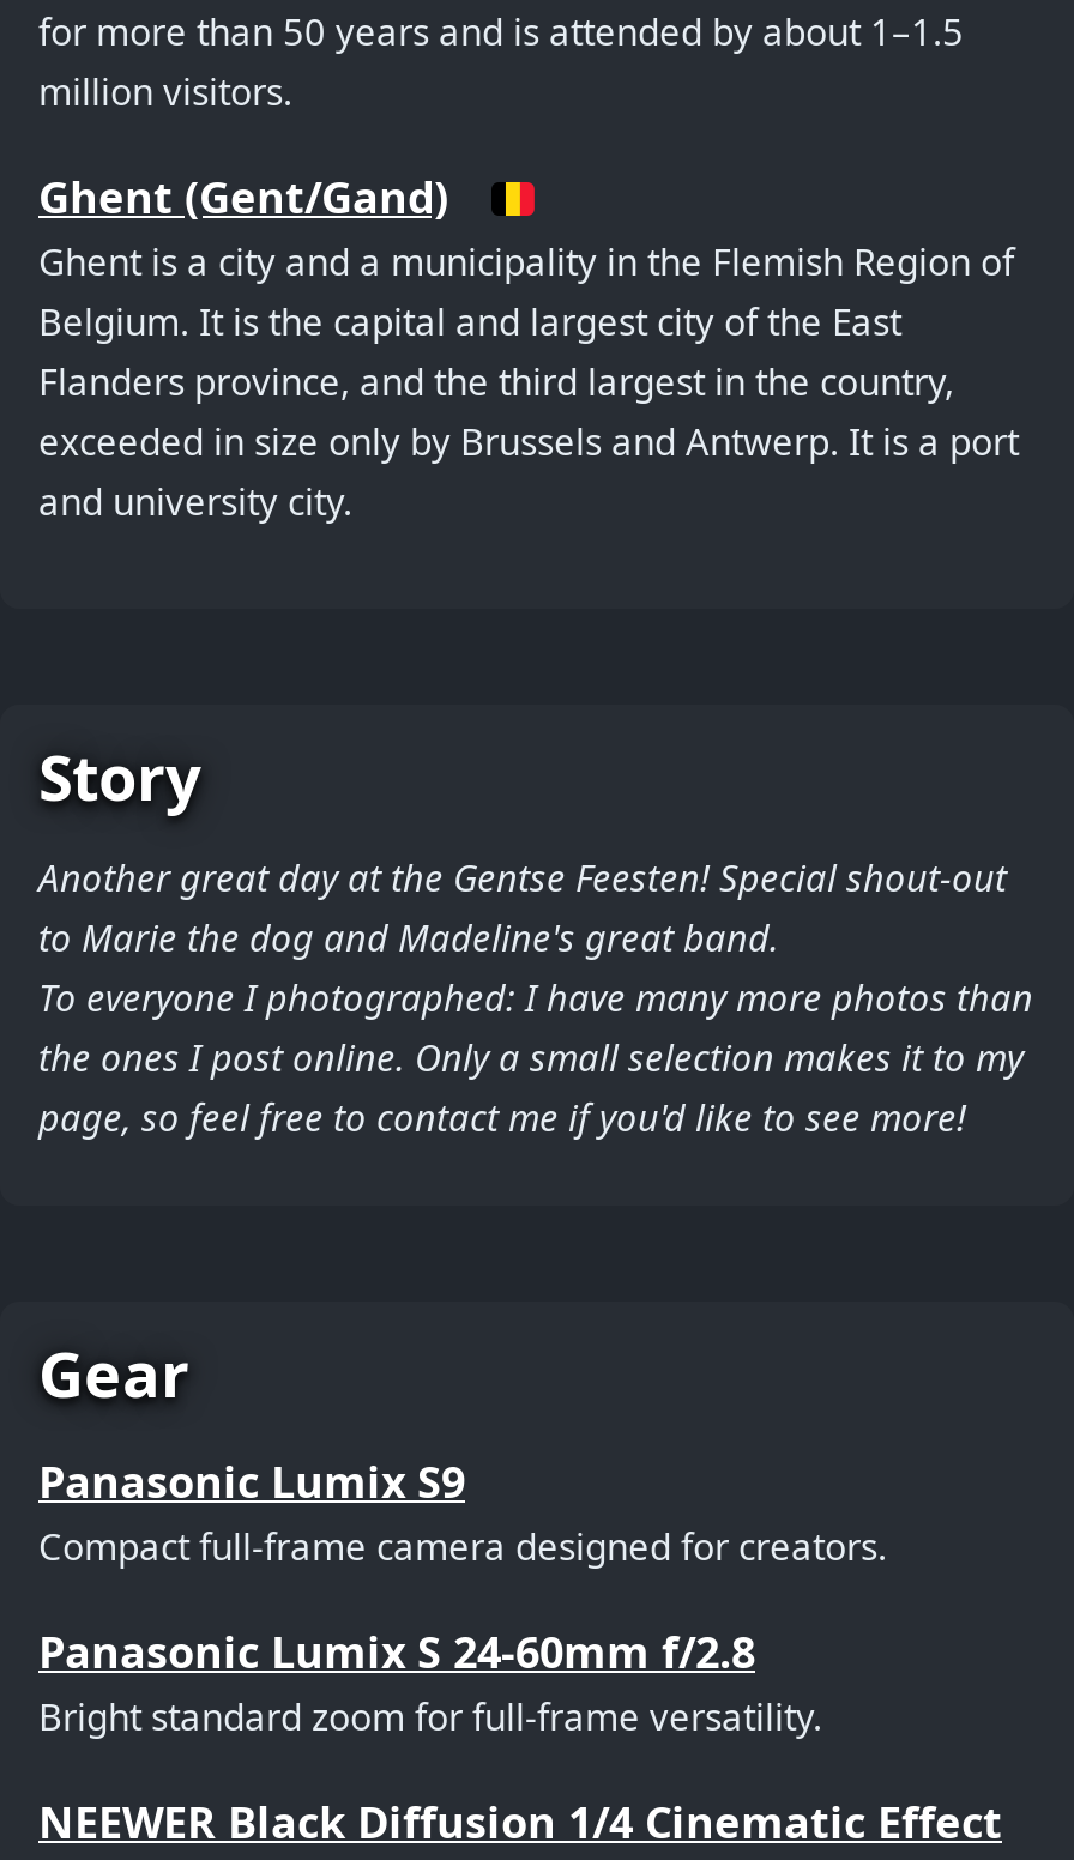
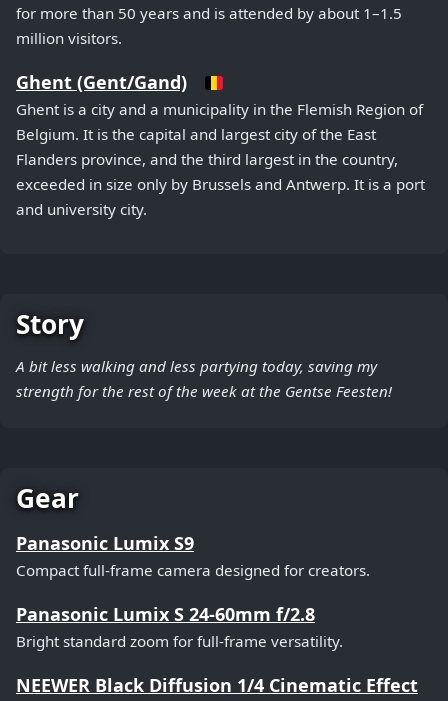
- Another great day at the Gentse Feesten! Special shout-out
- to Marie the dog and Madeline's great band.
- To everyone I photographed: I have many more photos than
- the ones I post online. Only a small selection makes it to my
- page, so feel free to contact me if you'd like to see more!
+ A bit less walking and less partying today, saving my
+ strength for the rest of the week at the Gentse Feesten!
